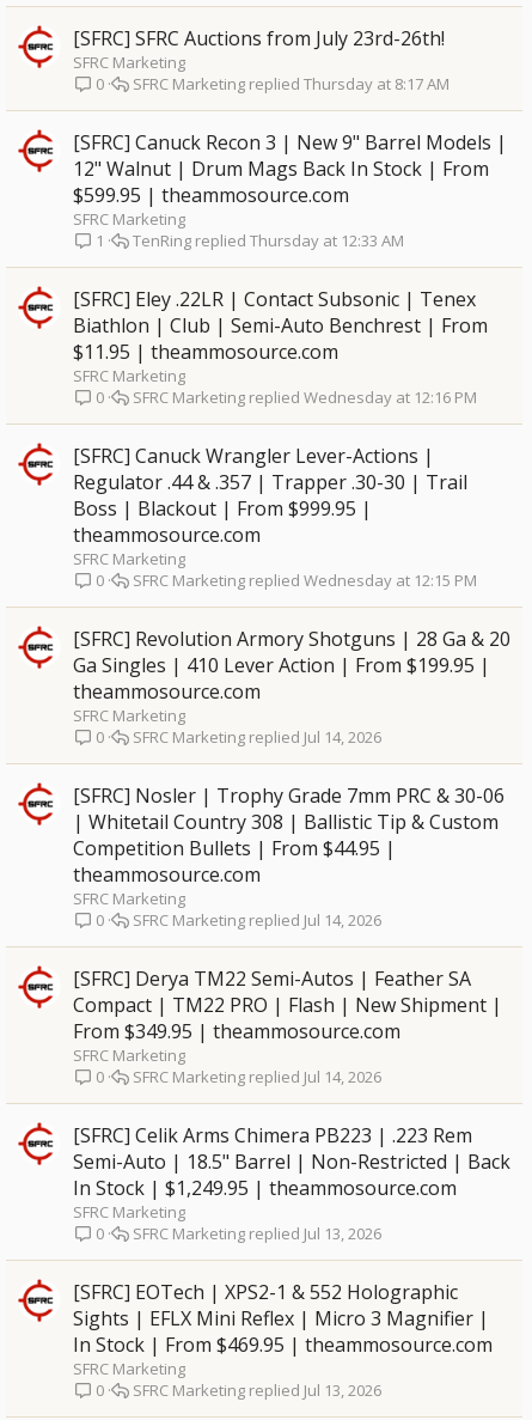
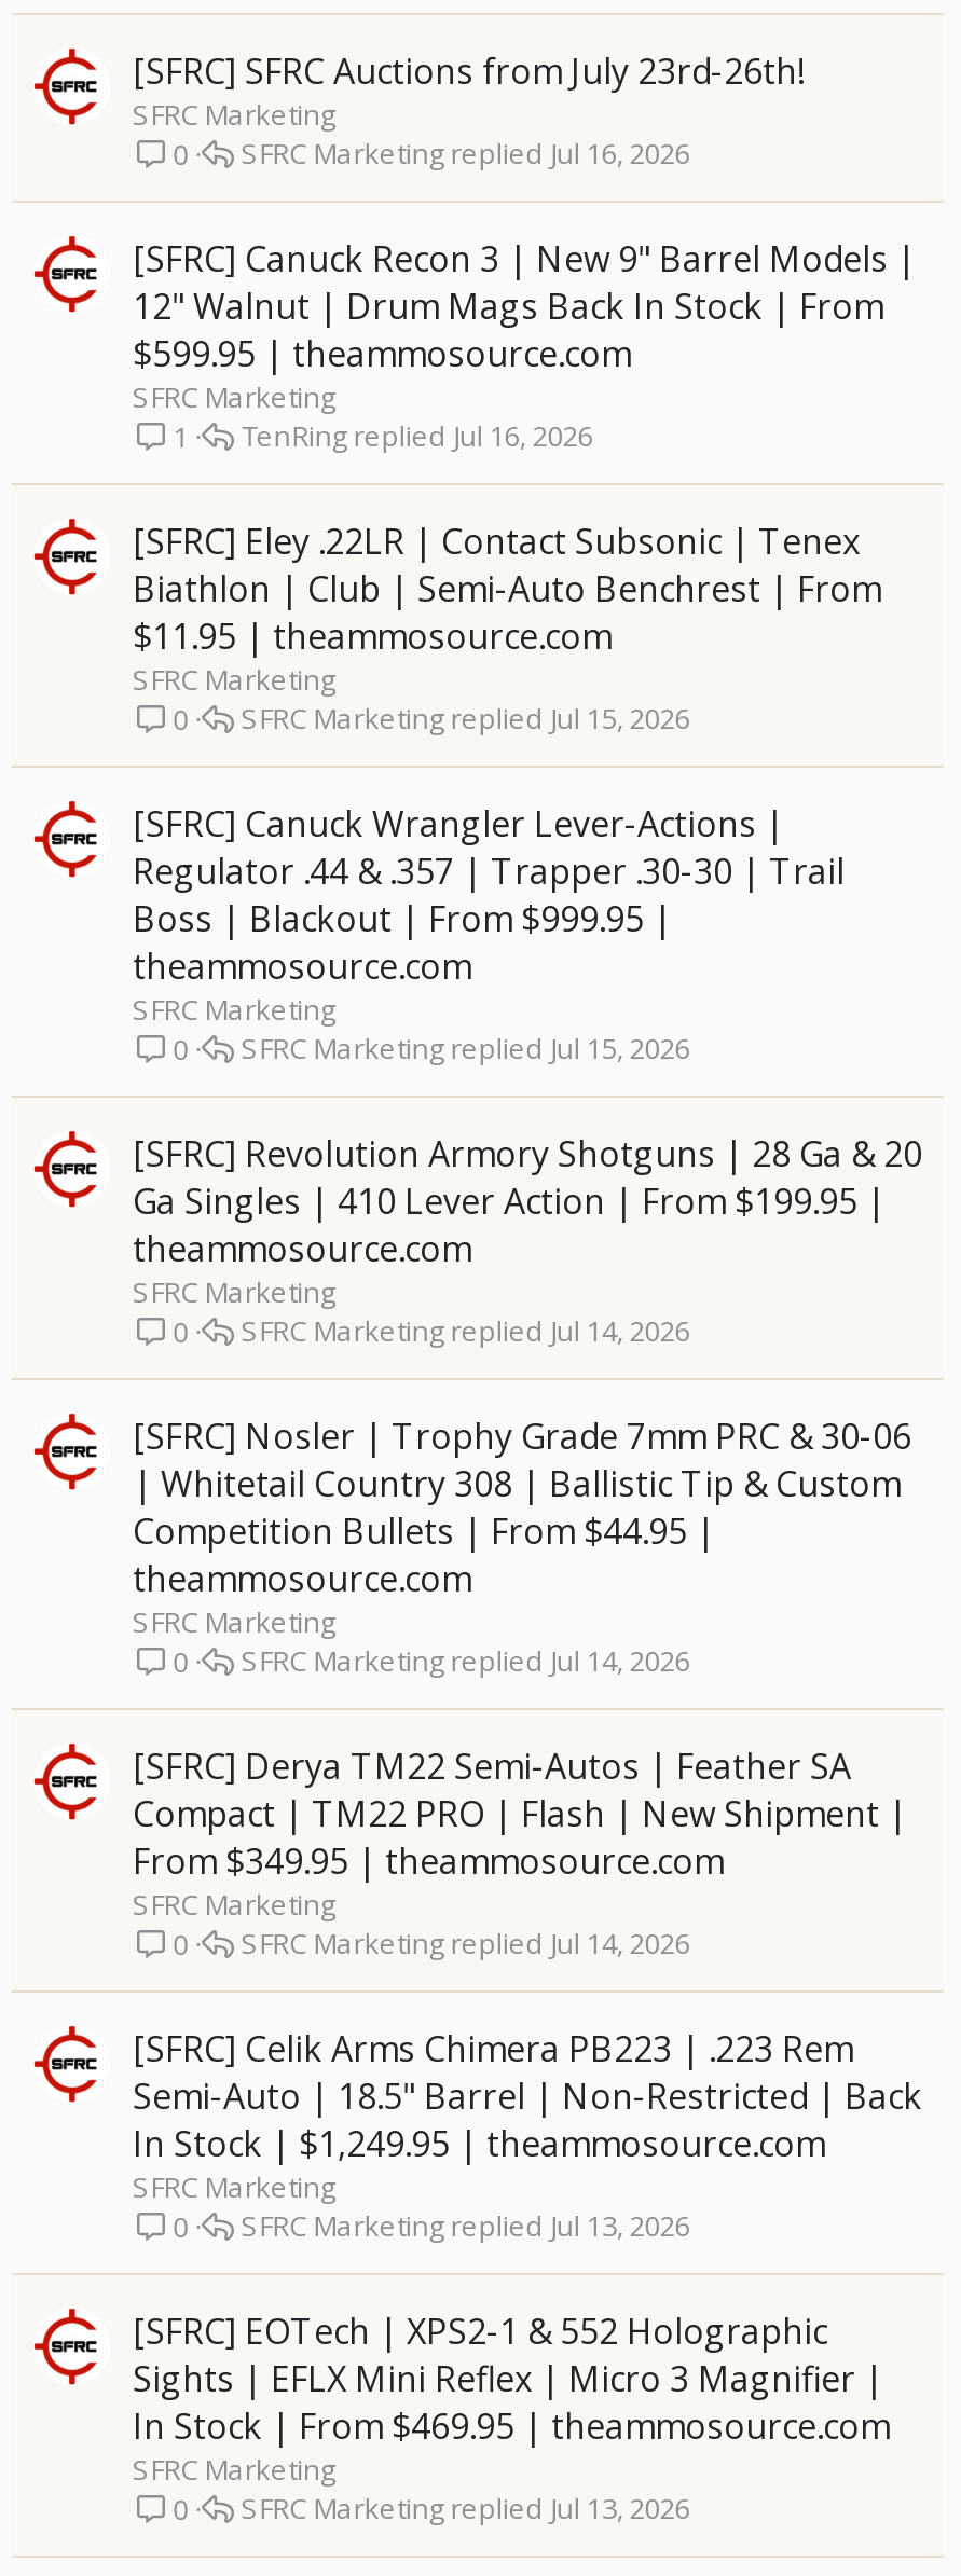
- Thursday at 8:17 AM
+ Jul 16, 2026

- Thursday at 12:33 AM
+ Jul 16, 2026

- Wednesday at 12:16 PM
+ Jul 15, 2026

- Wednesday at 12:15 PM
+ Jul 15, 2026
